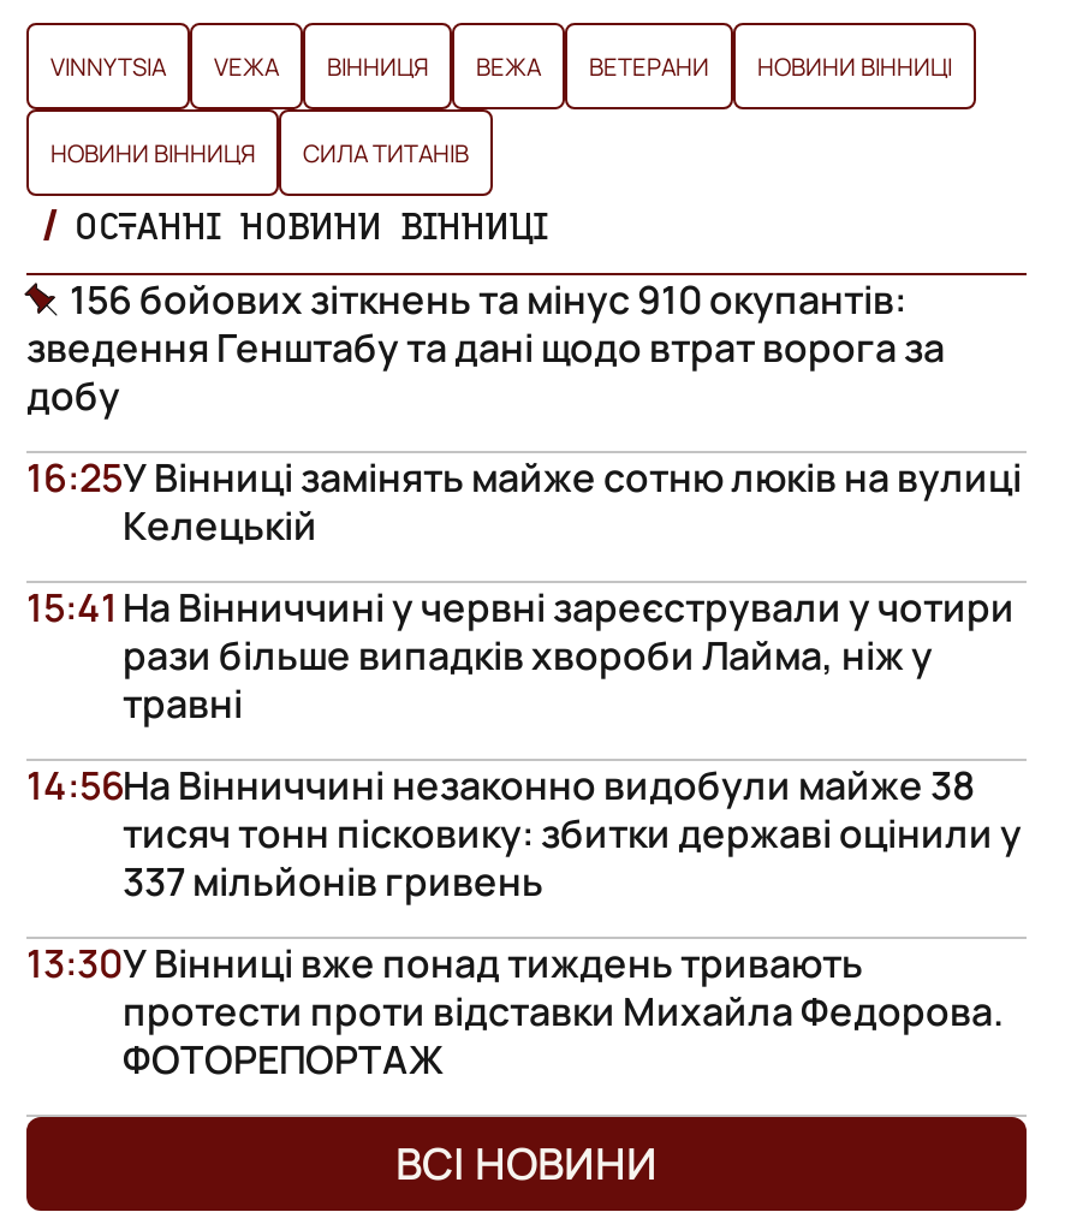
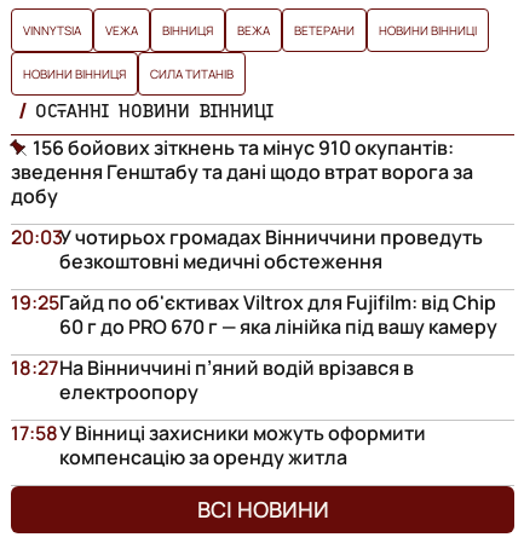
- 16:25
+ 20:03

- У Вінниці замінять майже сотню люків на вулиці
- Келецькій
+ У чотирьох громадах Вінниччини проведуть
+ безкоштовні медичні обстеження

- 15:41
+ 19:25

- На Вінниччині у червні зареєстрували у чотири
- рази більше випадків хвороби Лайма, ніж у
- травні
+ Гайд по об'єктивах Viltrox для Fujifilm: від Chip
+ 60 г до PRO 670 г — яка лінійка під вашу камеру

- 14:56
+ 18:27

- На Вінниччині незаконно видобули майже 38
- тисяч тонн пісковику: збитки державі оцінили у
- 337 мільйонів гривень
+ На Вінниччині п’яний водій врізався в
+ електроопору

- 13:30
+ 17:58

- У Вінниці вже понад тиждень тривають
- протести проти відставки Михайла Федорова.
- ФОТОРЕПОРТАЖ
+ У Вінниці захисники можуть оформити
+ компенсацію за оренду житла
